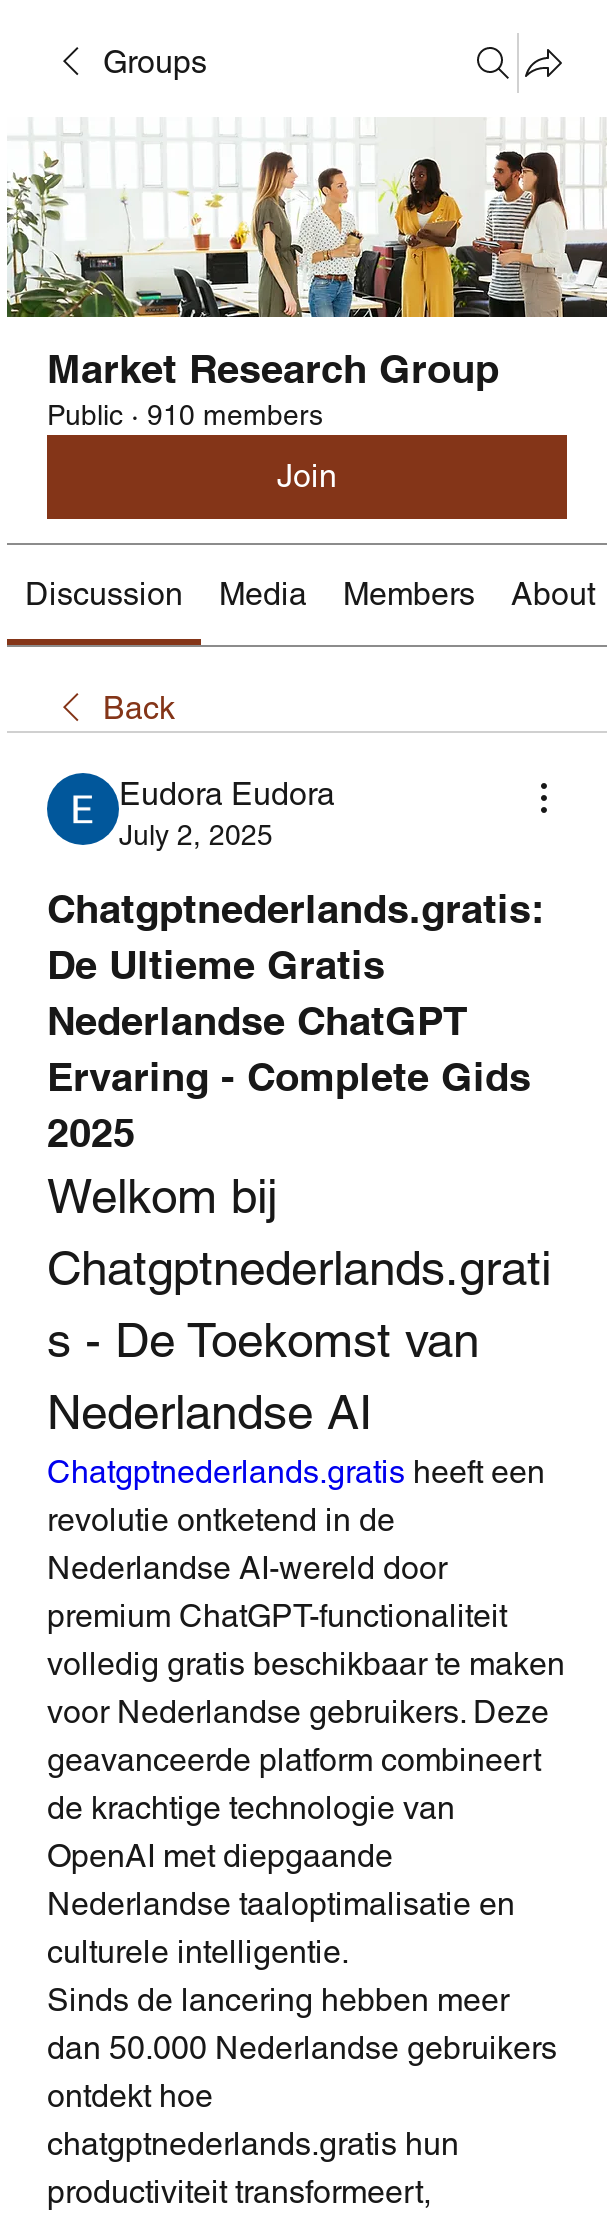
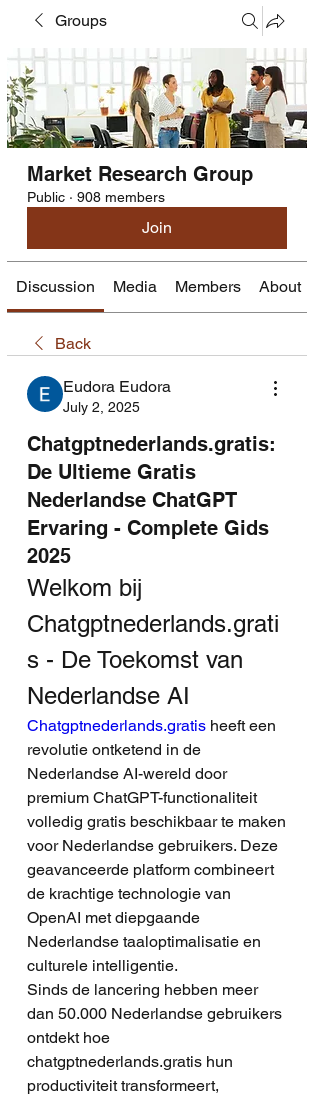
- Public · 910 members
+ Public · 908 members
